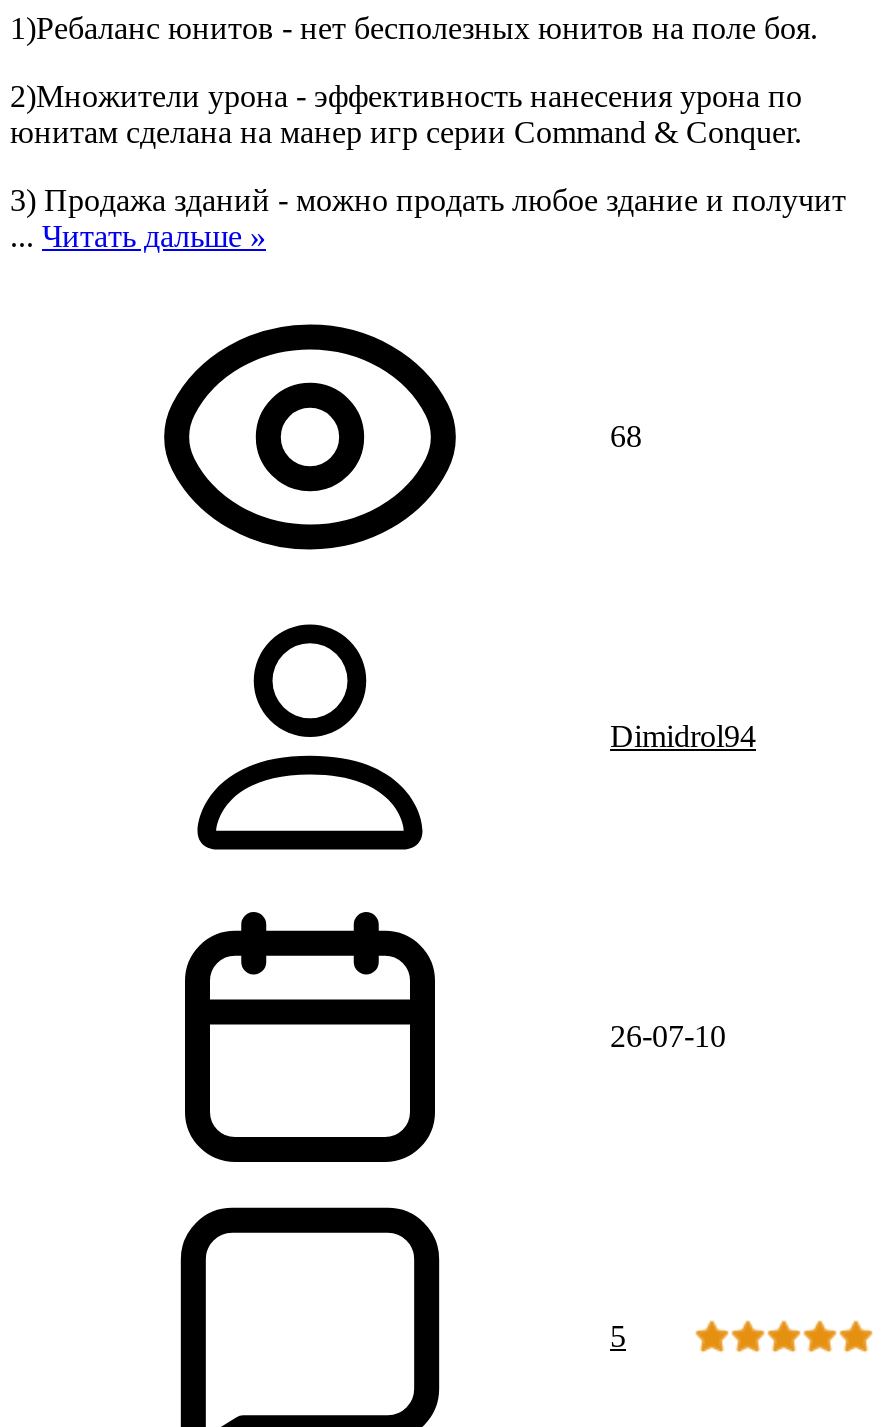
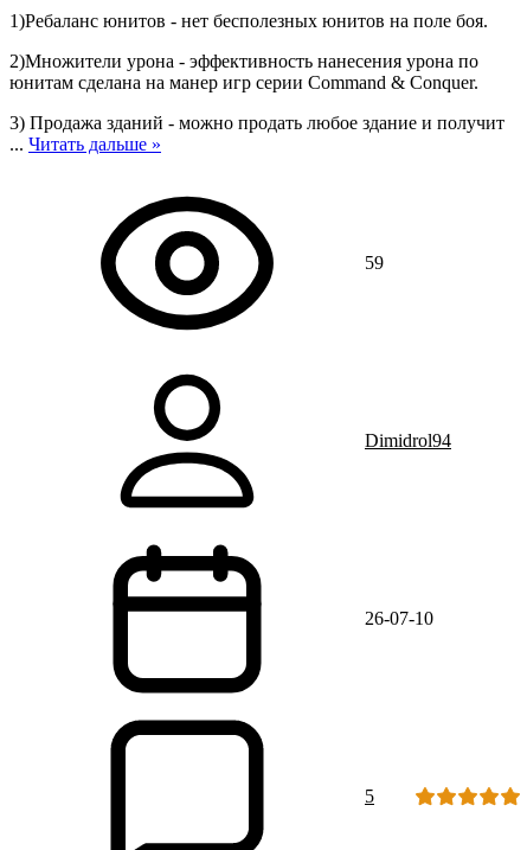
- 68
+ 59
